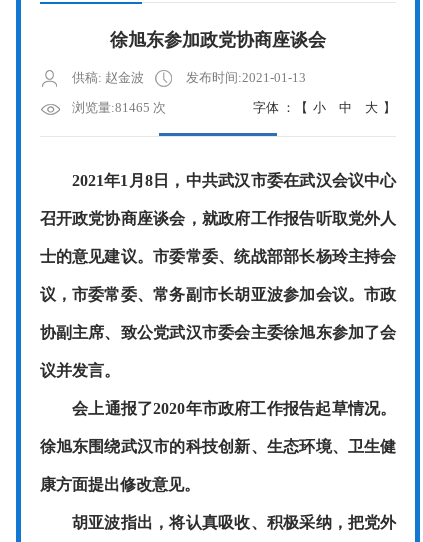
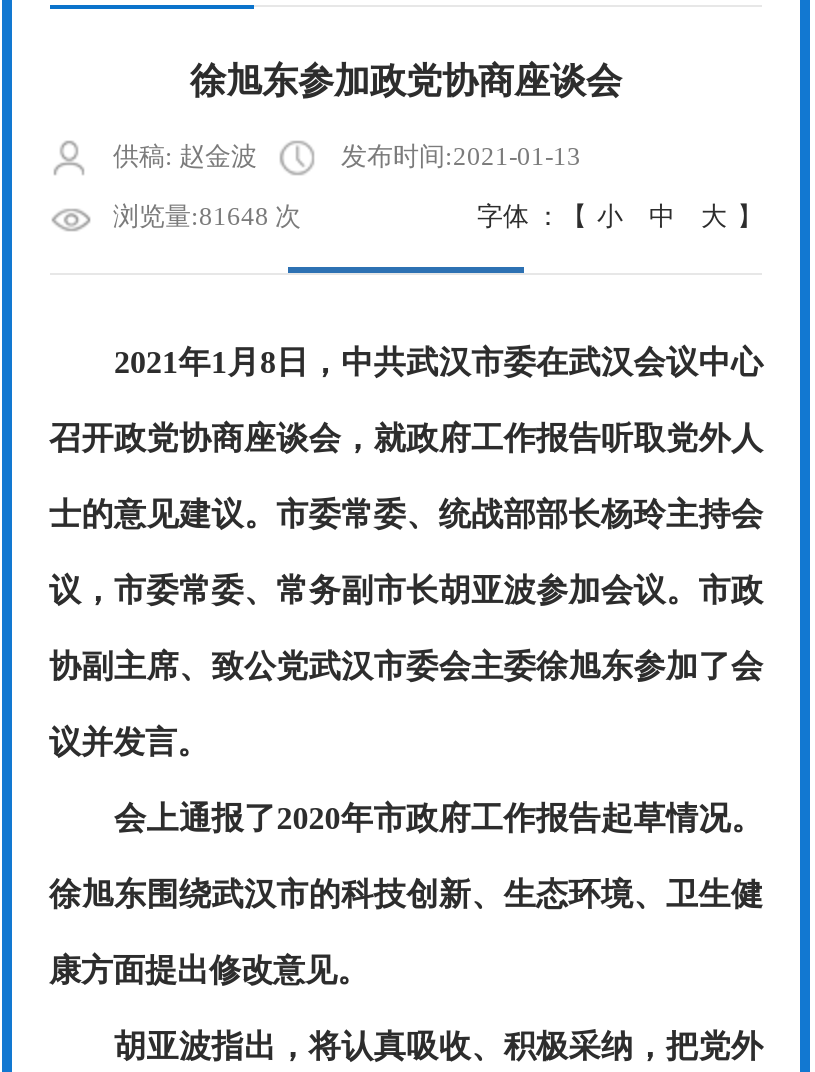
- 浏览量:81465 次
+ 浏览量:81648 次
